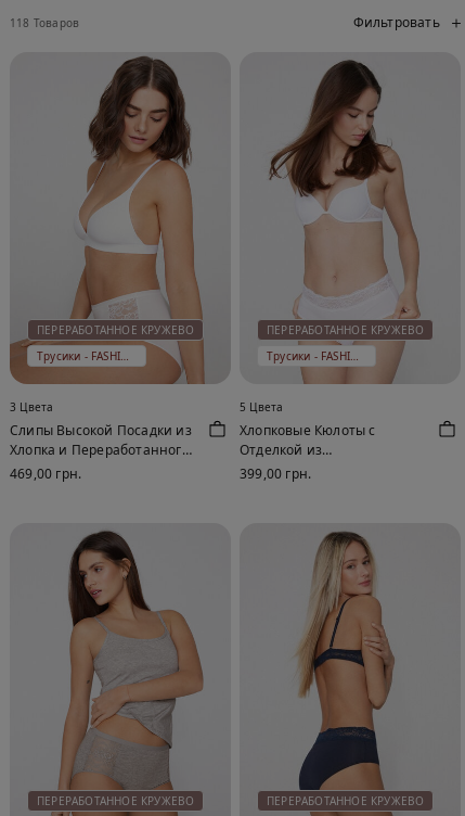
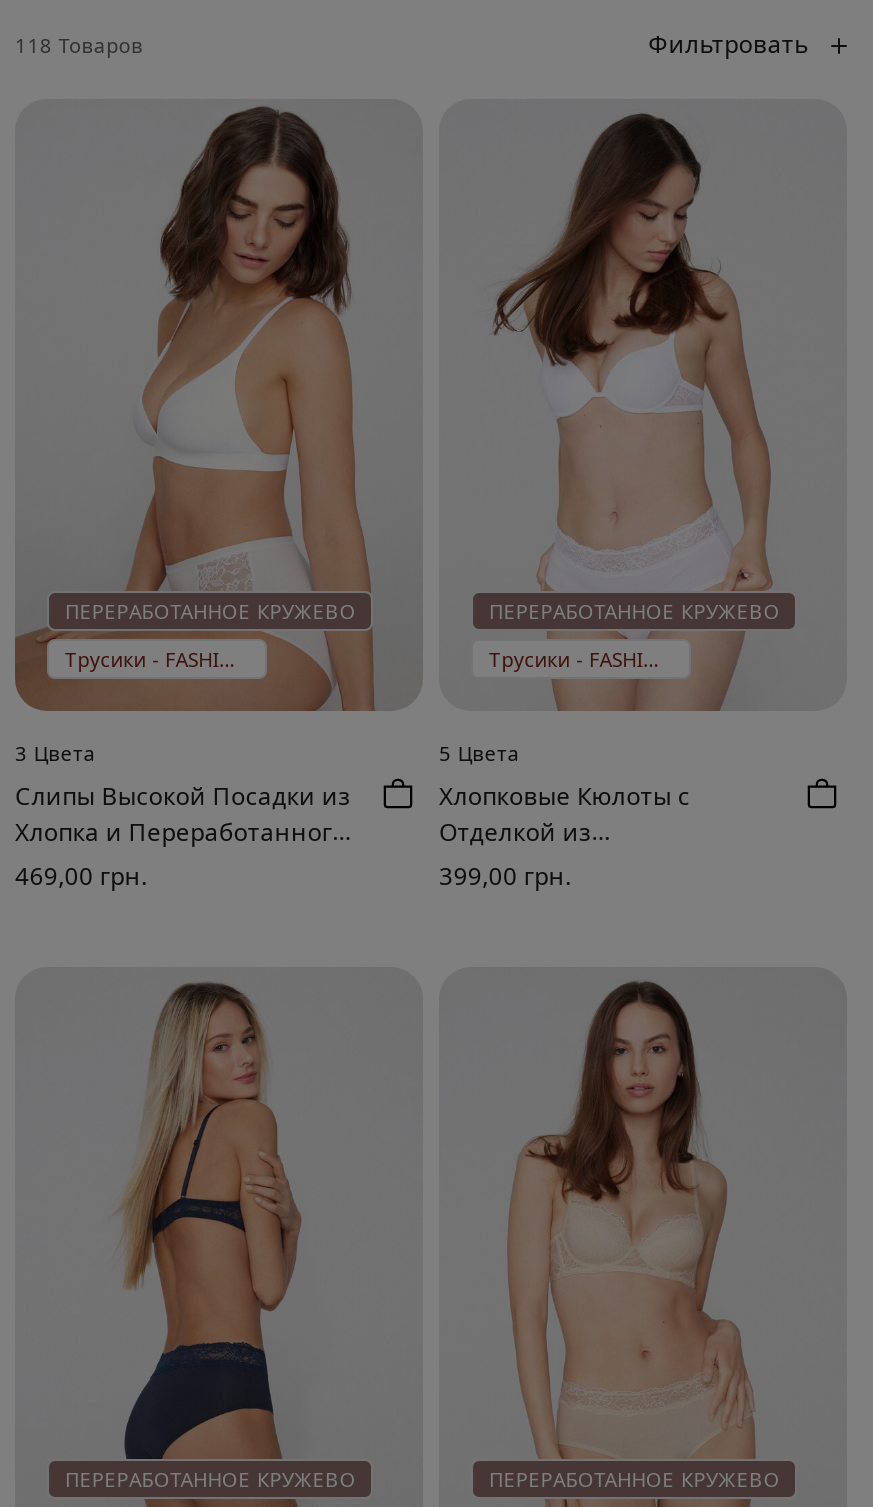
- [image]
+ [image]

- [image]
+ [image]
